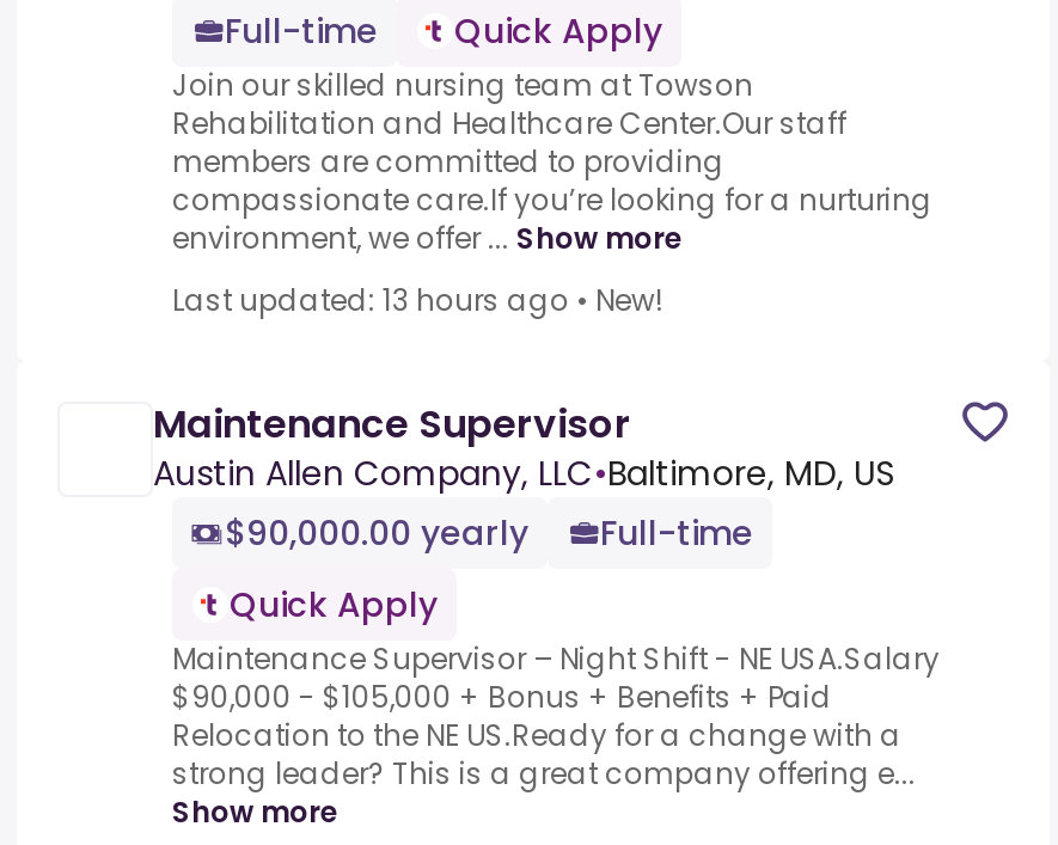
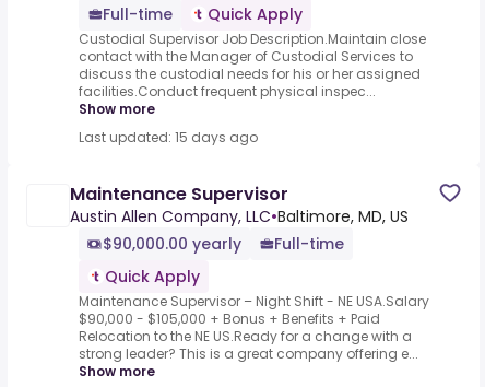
- Join our skilled nursing team at Towson
- Rehabilitation and Healthcare Center.Our staff
- members are committed to providing
- compassionate care.If you’re looking for a nurturing
- environment, we offer ... Show more
+ Custodial Supervisor Job Description.Maintain close
+ contact with the Manager of Custodial Services to
+ discuss the custodial needs for his or her assigned
+ facilities.Conduct frequent physical inspec...
+ Show more

- Last updated: 13 hours ago • New!
+ Last updated: 15 days ago
